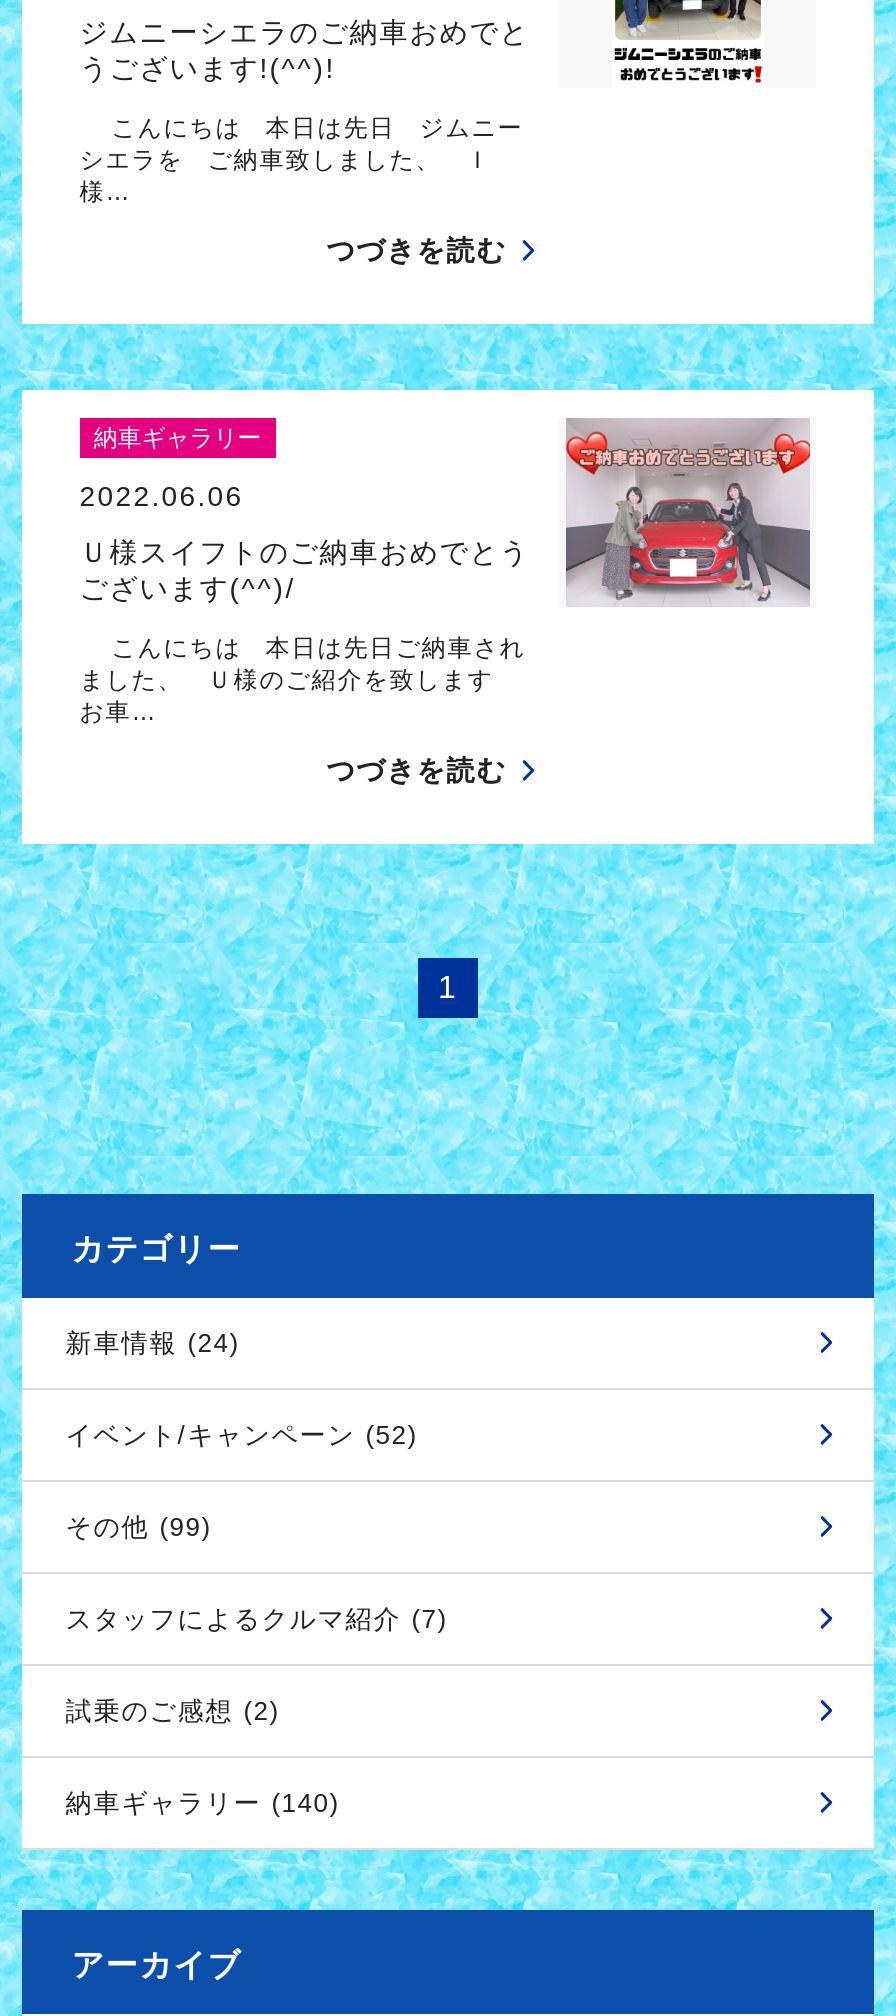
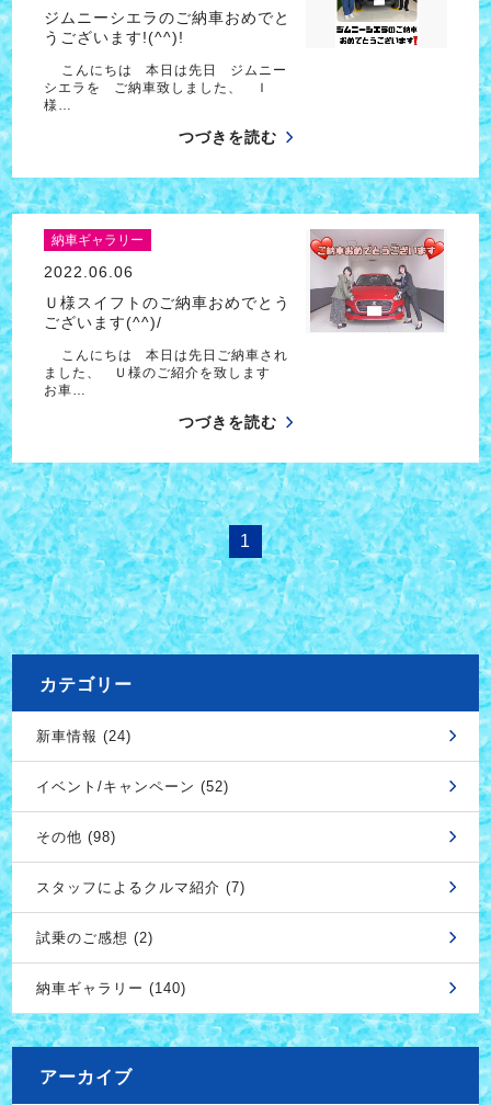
- その他 (99)
+ その他 (98)
